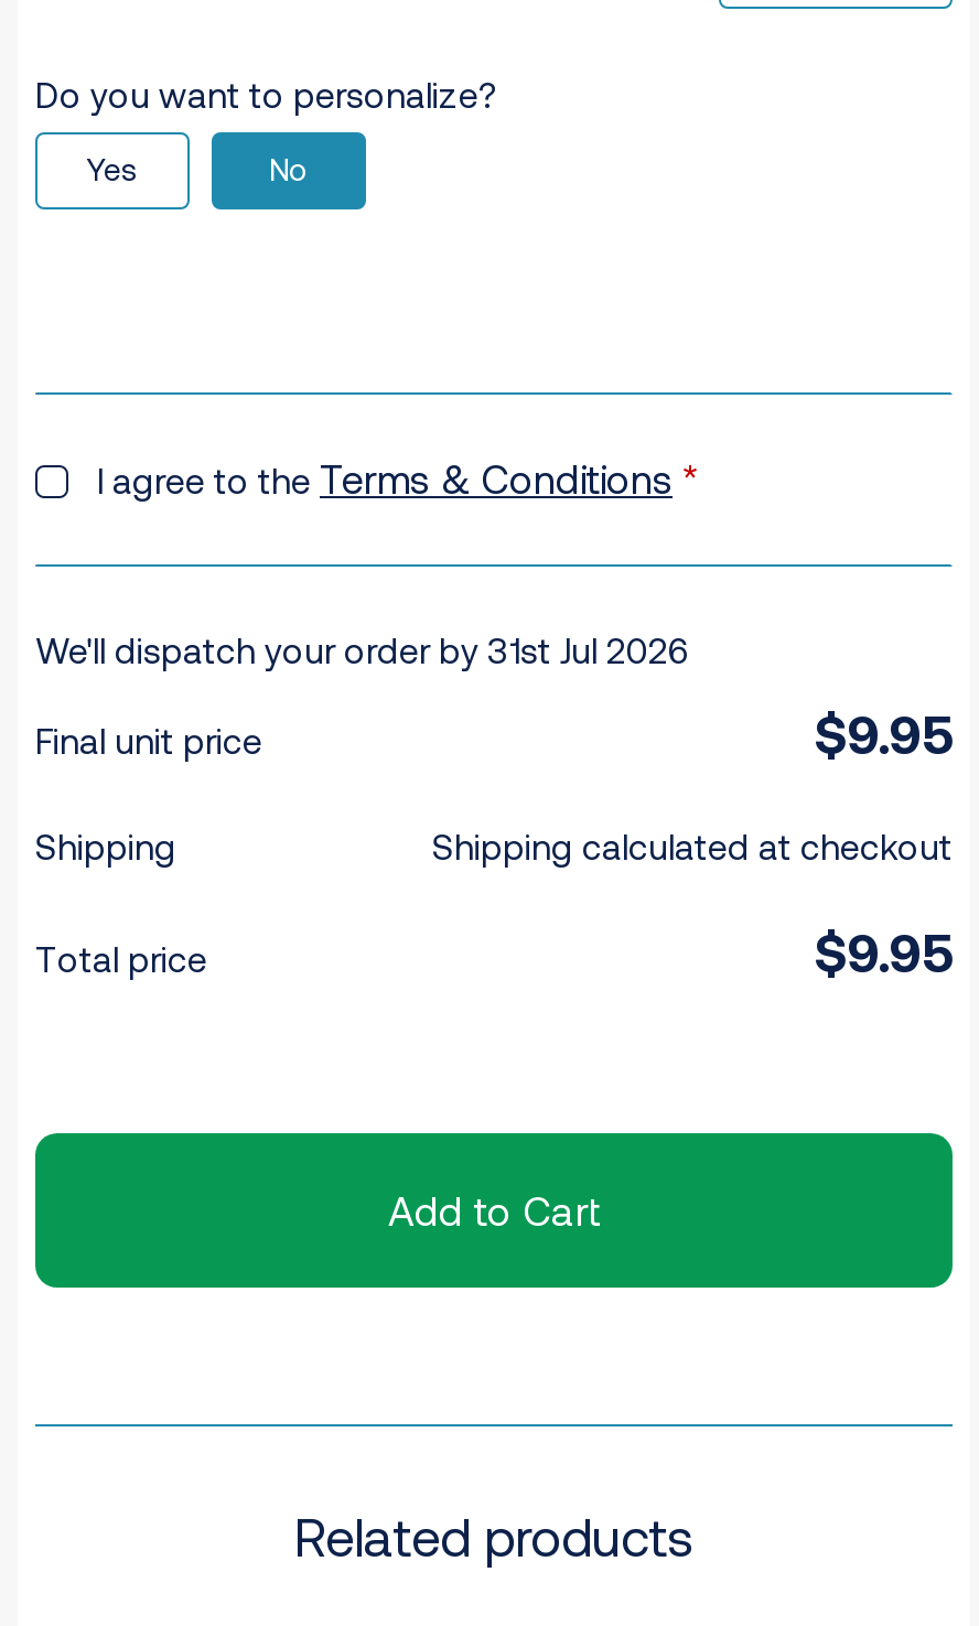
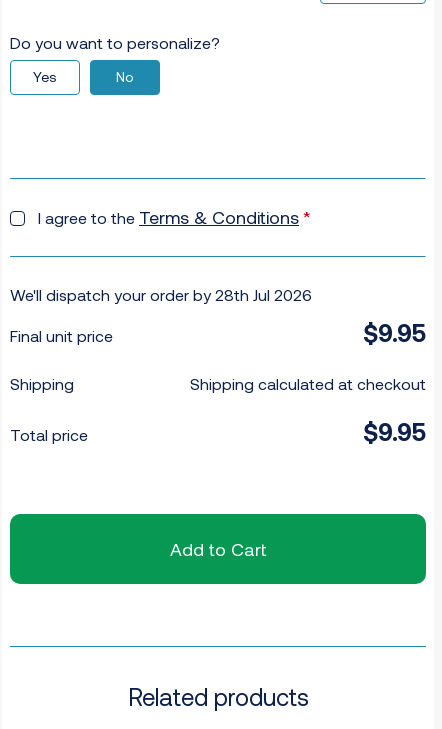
- We'll dispatch your order by 31st Jul 2026
+ We'll dispatch your order by 28th Jul 2026
